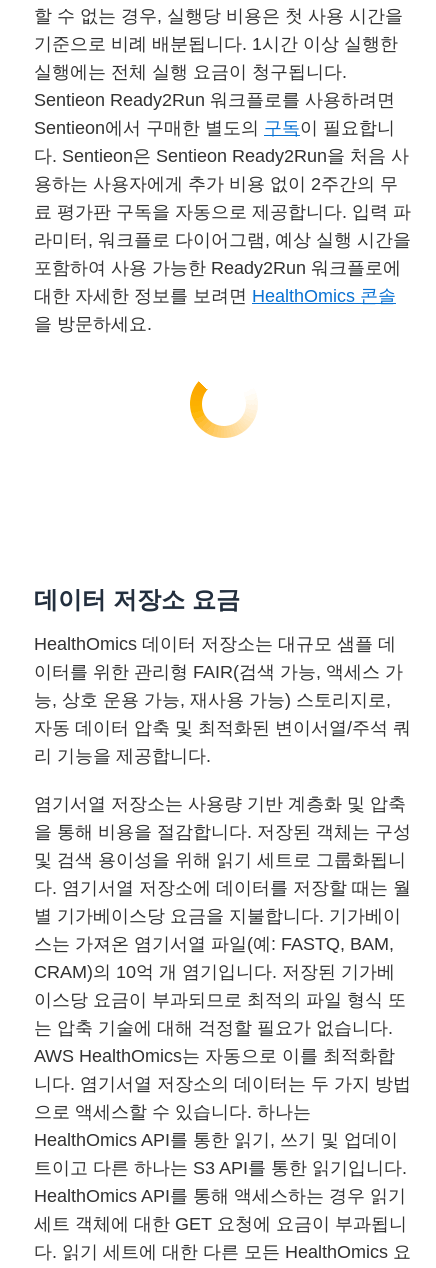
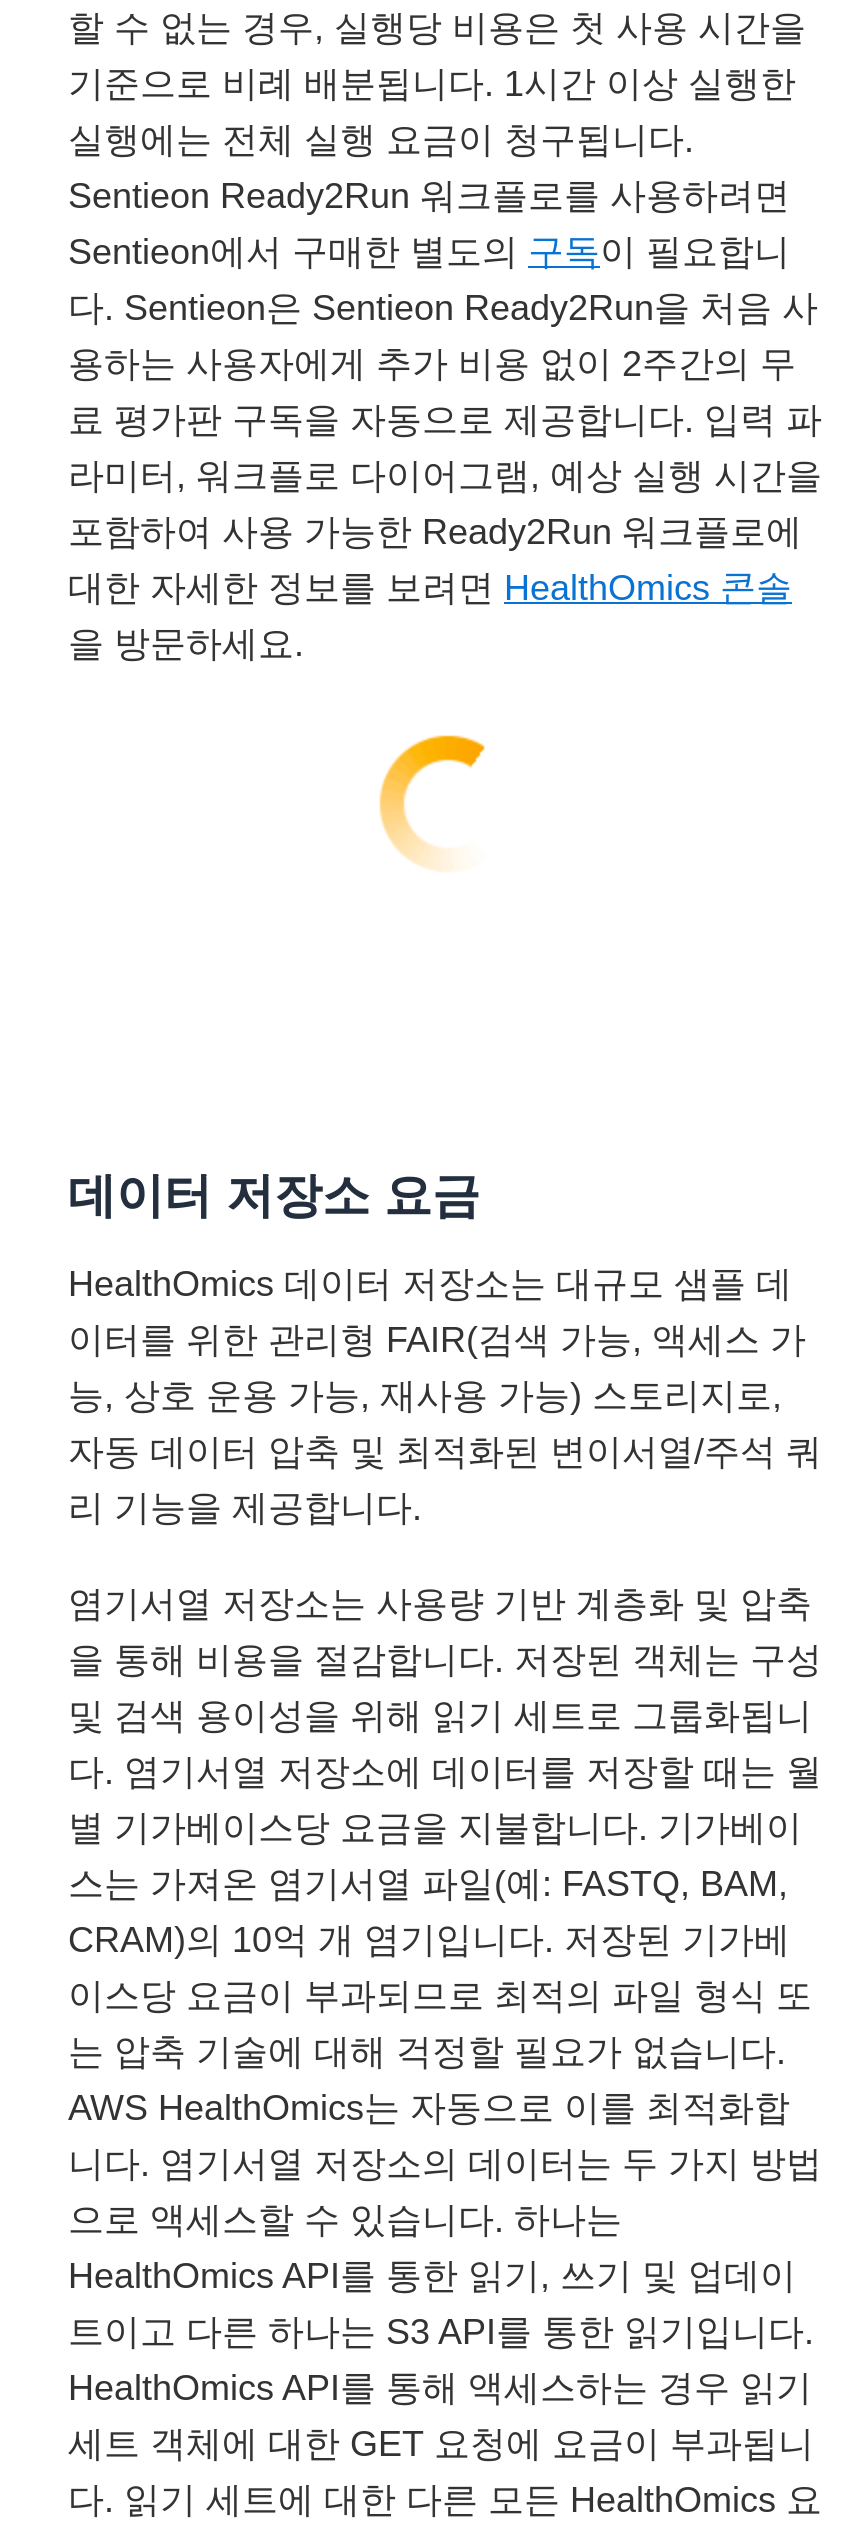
- [image]
+ [image]
